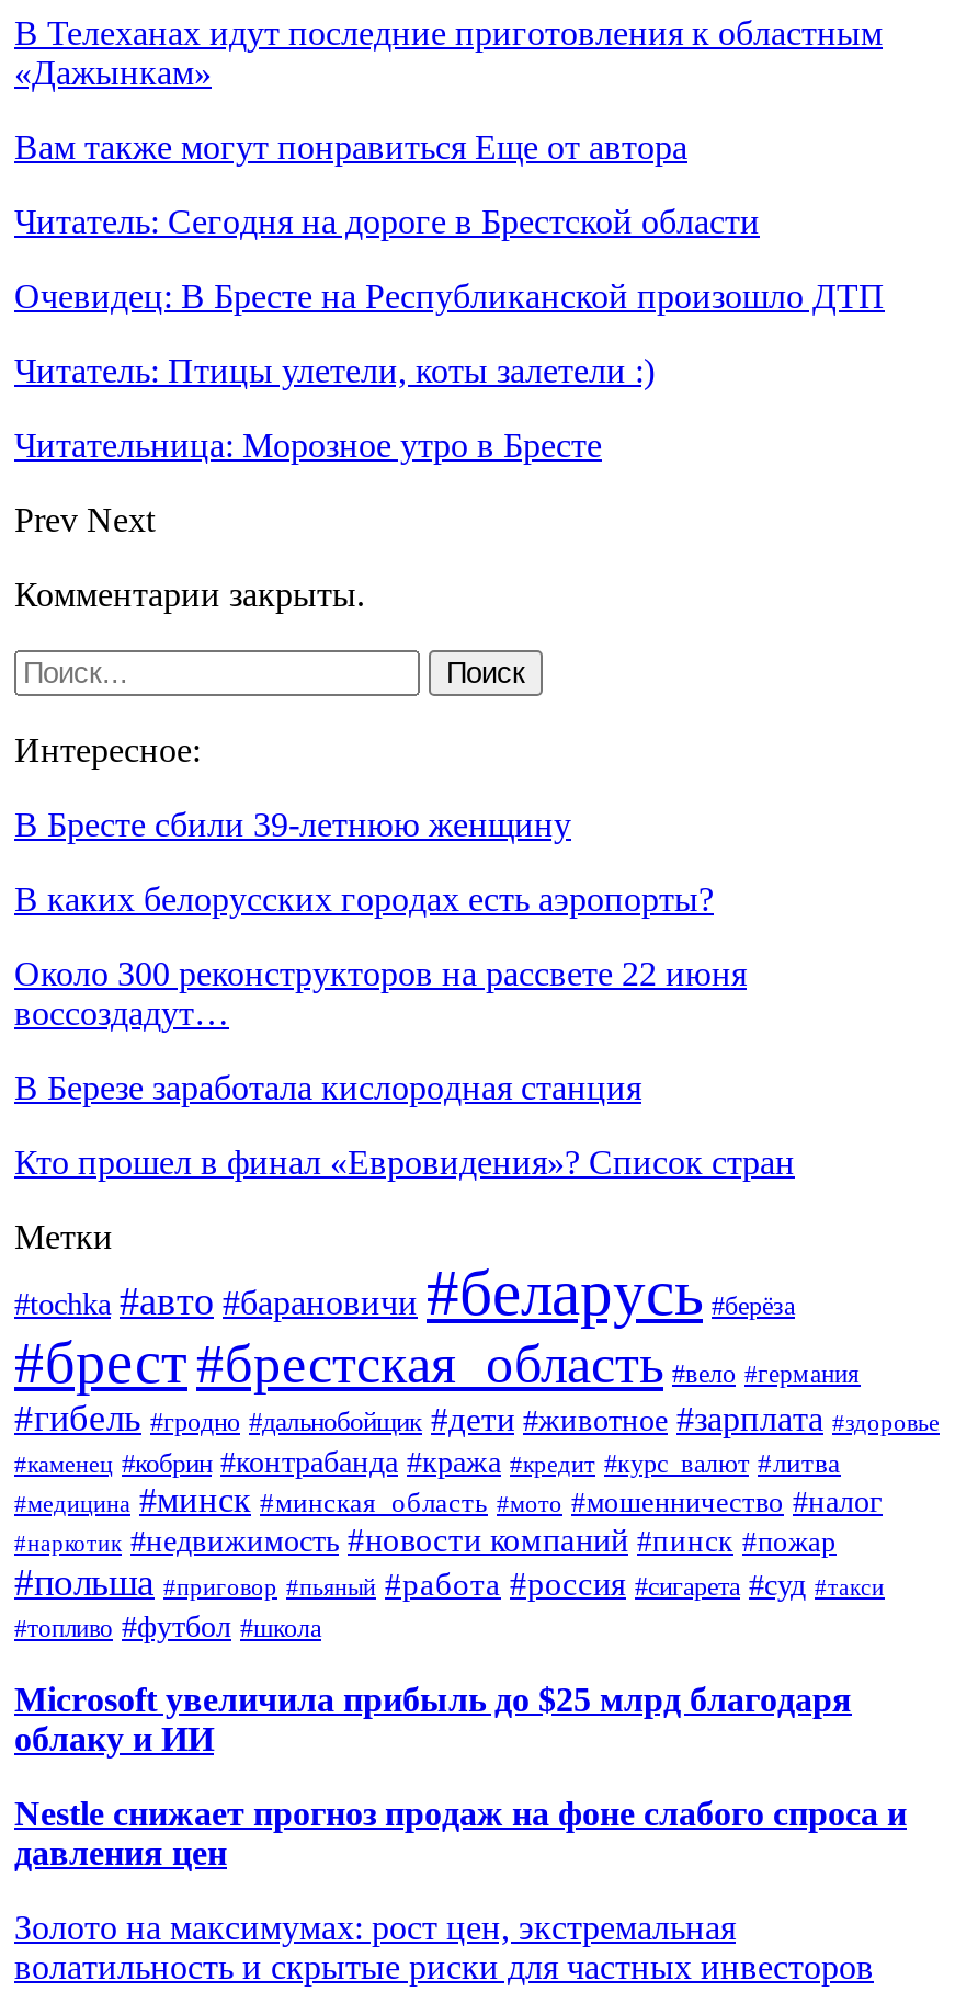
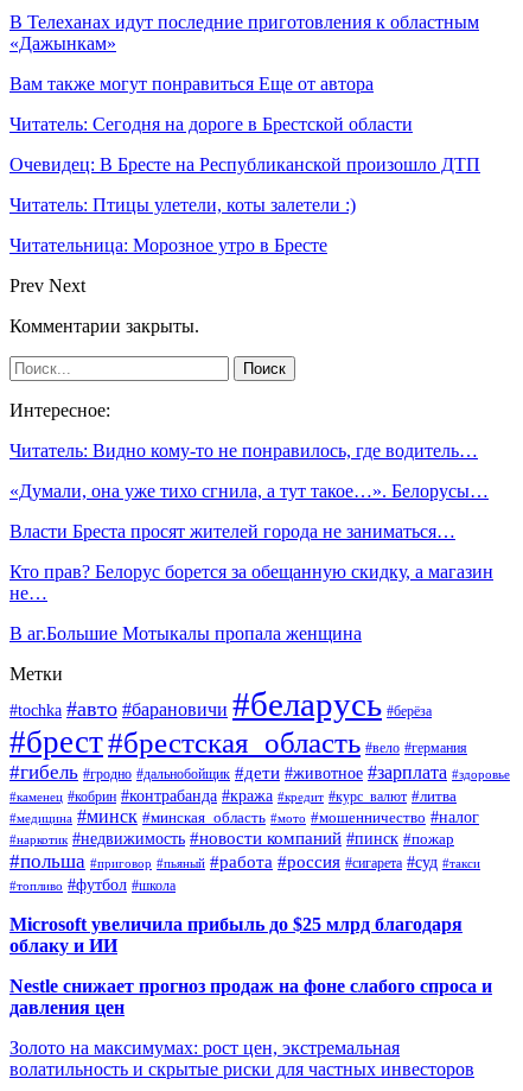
- В Бресте сбили 39-летнюю женщину
+ Читатель: Видно кому-то не понравилось, где водитель…

- В каких белорусских городах есть аэропорты?
+ «Думали, она уже тихо сгнила, а тут такое…». Белорусы…

- Около 300 реконструкторов на рассвете 22 июня
- воссоздадут…
+ Власти Бреста просят жителей города не заниматься…

- В Березе заработала кислородная станция
+ Кто прав? Белорус борется за обещанную скидку, а магазин
+ не…

- Кто прошел в финал «Евровидения»? Список стран
+ В аг.Большие Мотыкалы пропала женщина
